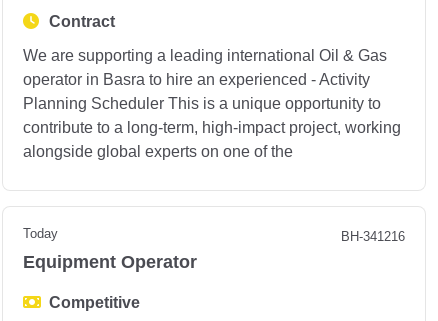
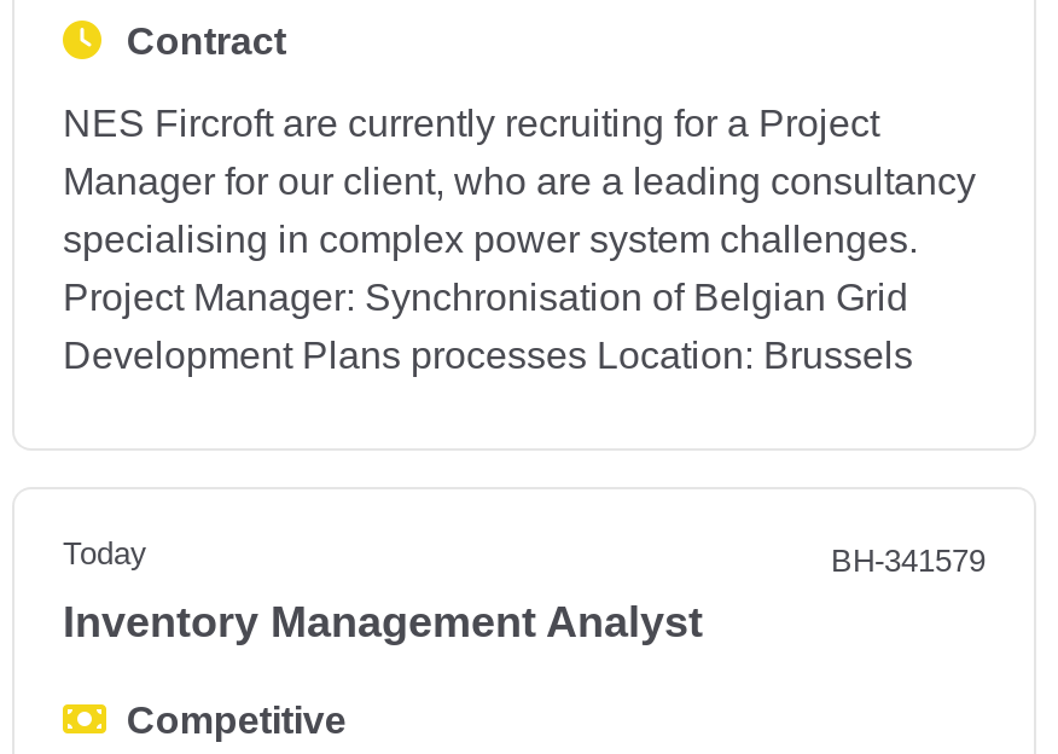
- We are supporting a leading international Oil & Gas
- operator in Basra to hire an experienced - Activity
- Planning Scheduler This is a unique opportunity to
- contribute to a long-term, high-impact project, working
- alongside global experts on one of the
+ NES Fircroft are currently recruiting for a Project
+ Manager for our client, who are a leading consultancy
+ specialising in complex power system challenges.
+ Project Manager: Synchronisation of Belgian Grid
+ Development Plans processes Location: Brussels

- BH-341216
- Equipment Operator
+ BH-341579
+ Inventory Management Analyst
